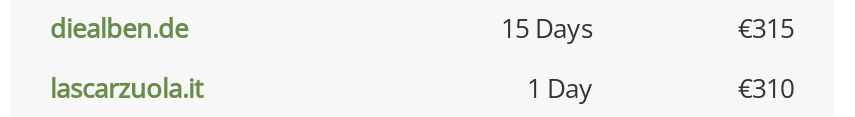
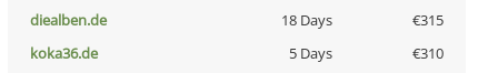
- 15 Days
+ 18 Days

- lascarzuola.it
- 1 Day
+ koka36.de
+ 5 Days
